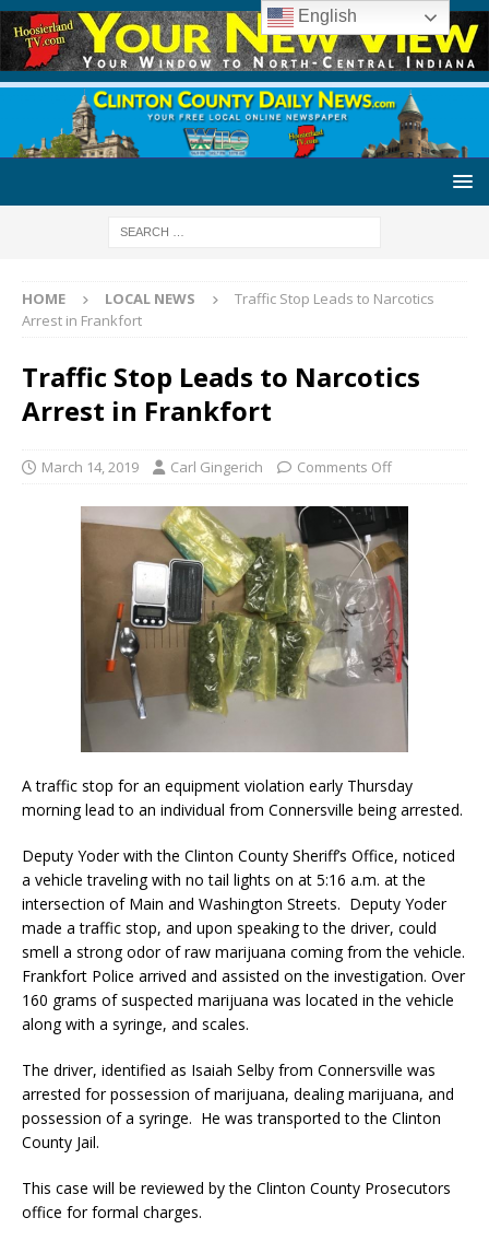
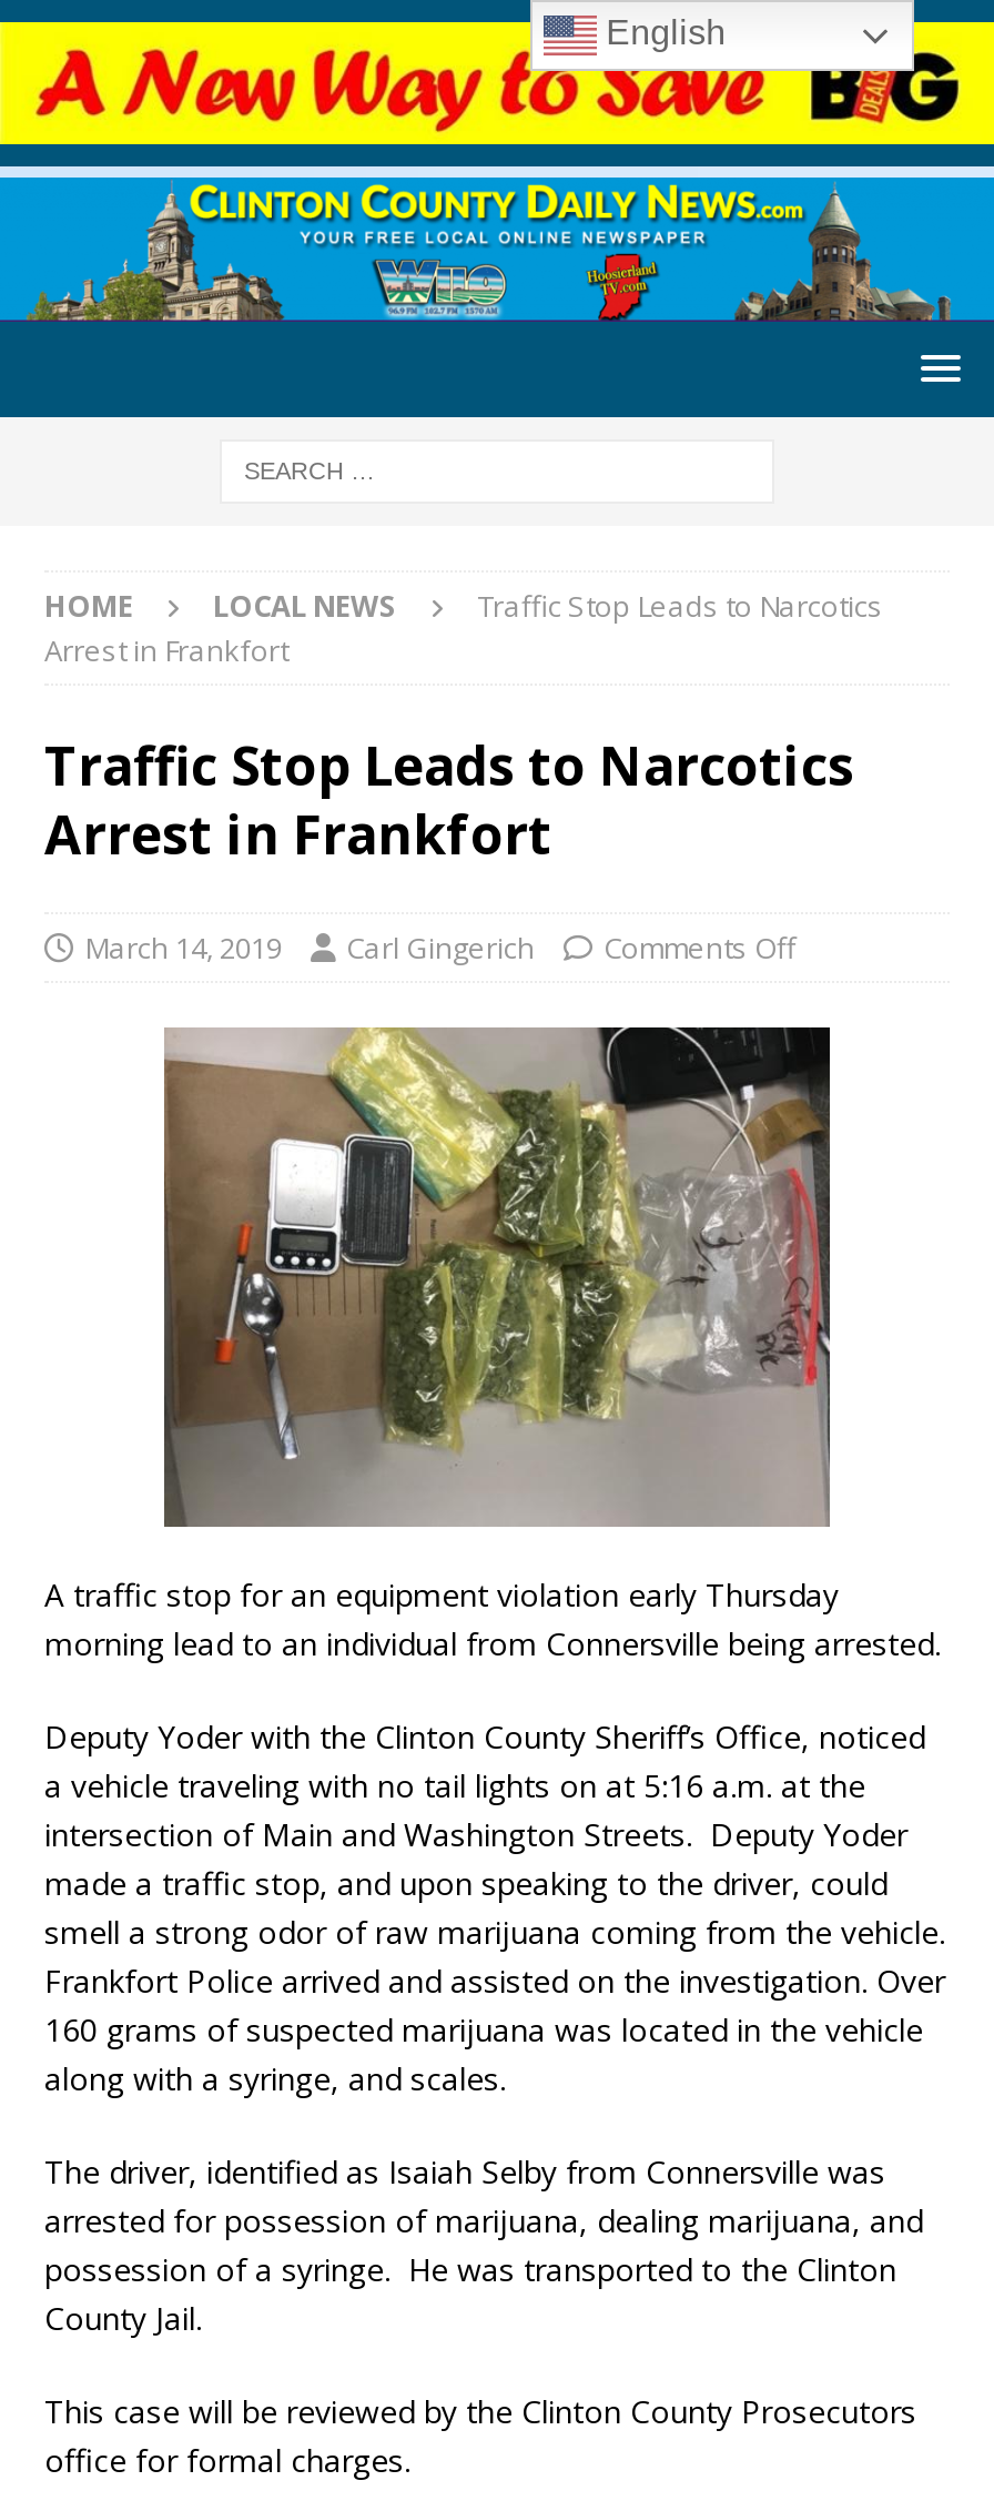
- [image]
+ [image]
